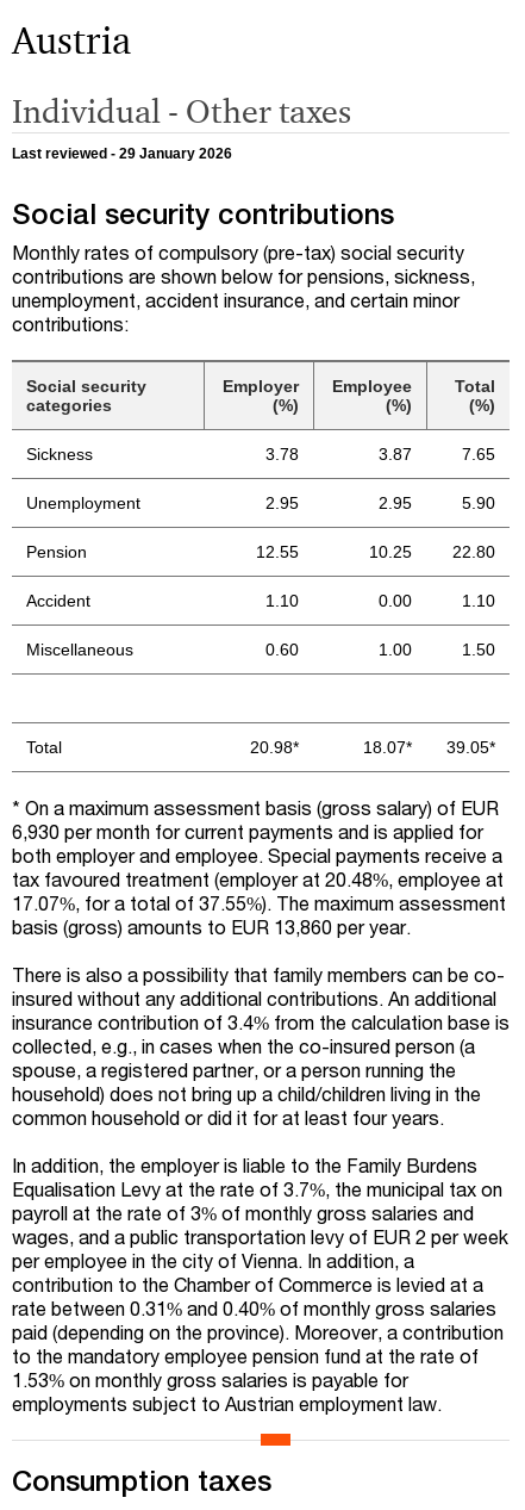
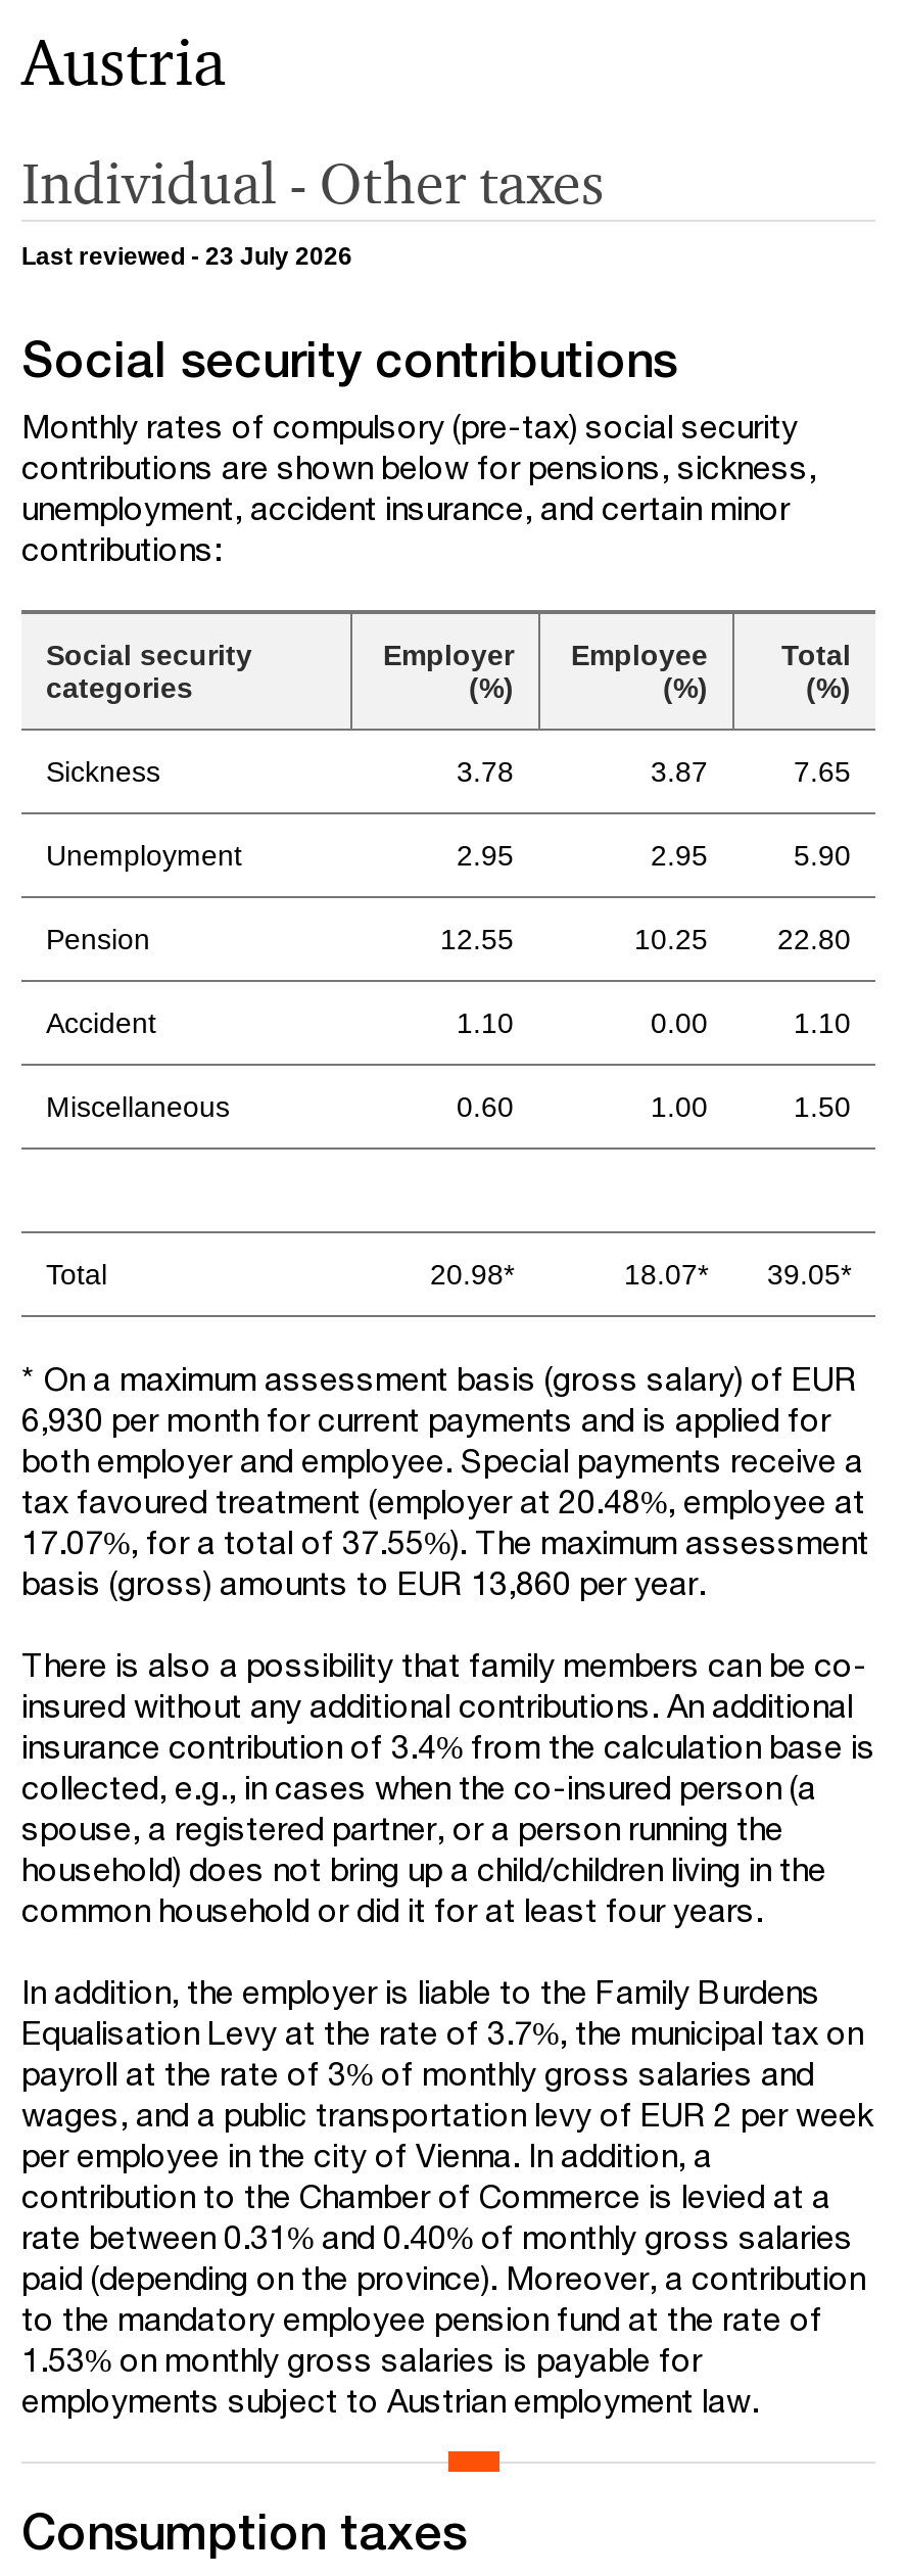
- Last reviewed - 29 January 2026
+ Last reviewed - 23 July 2026
